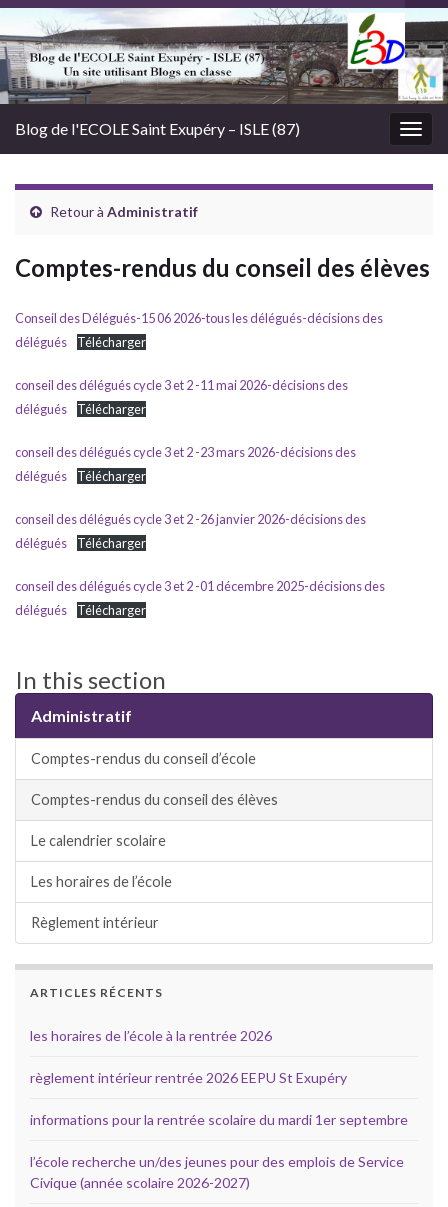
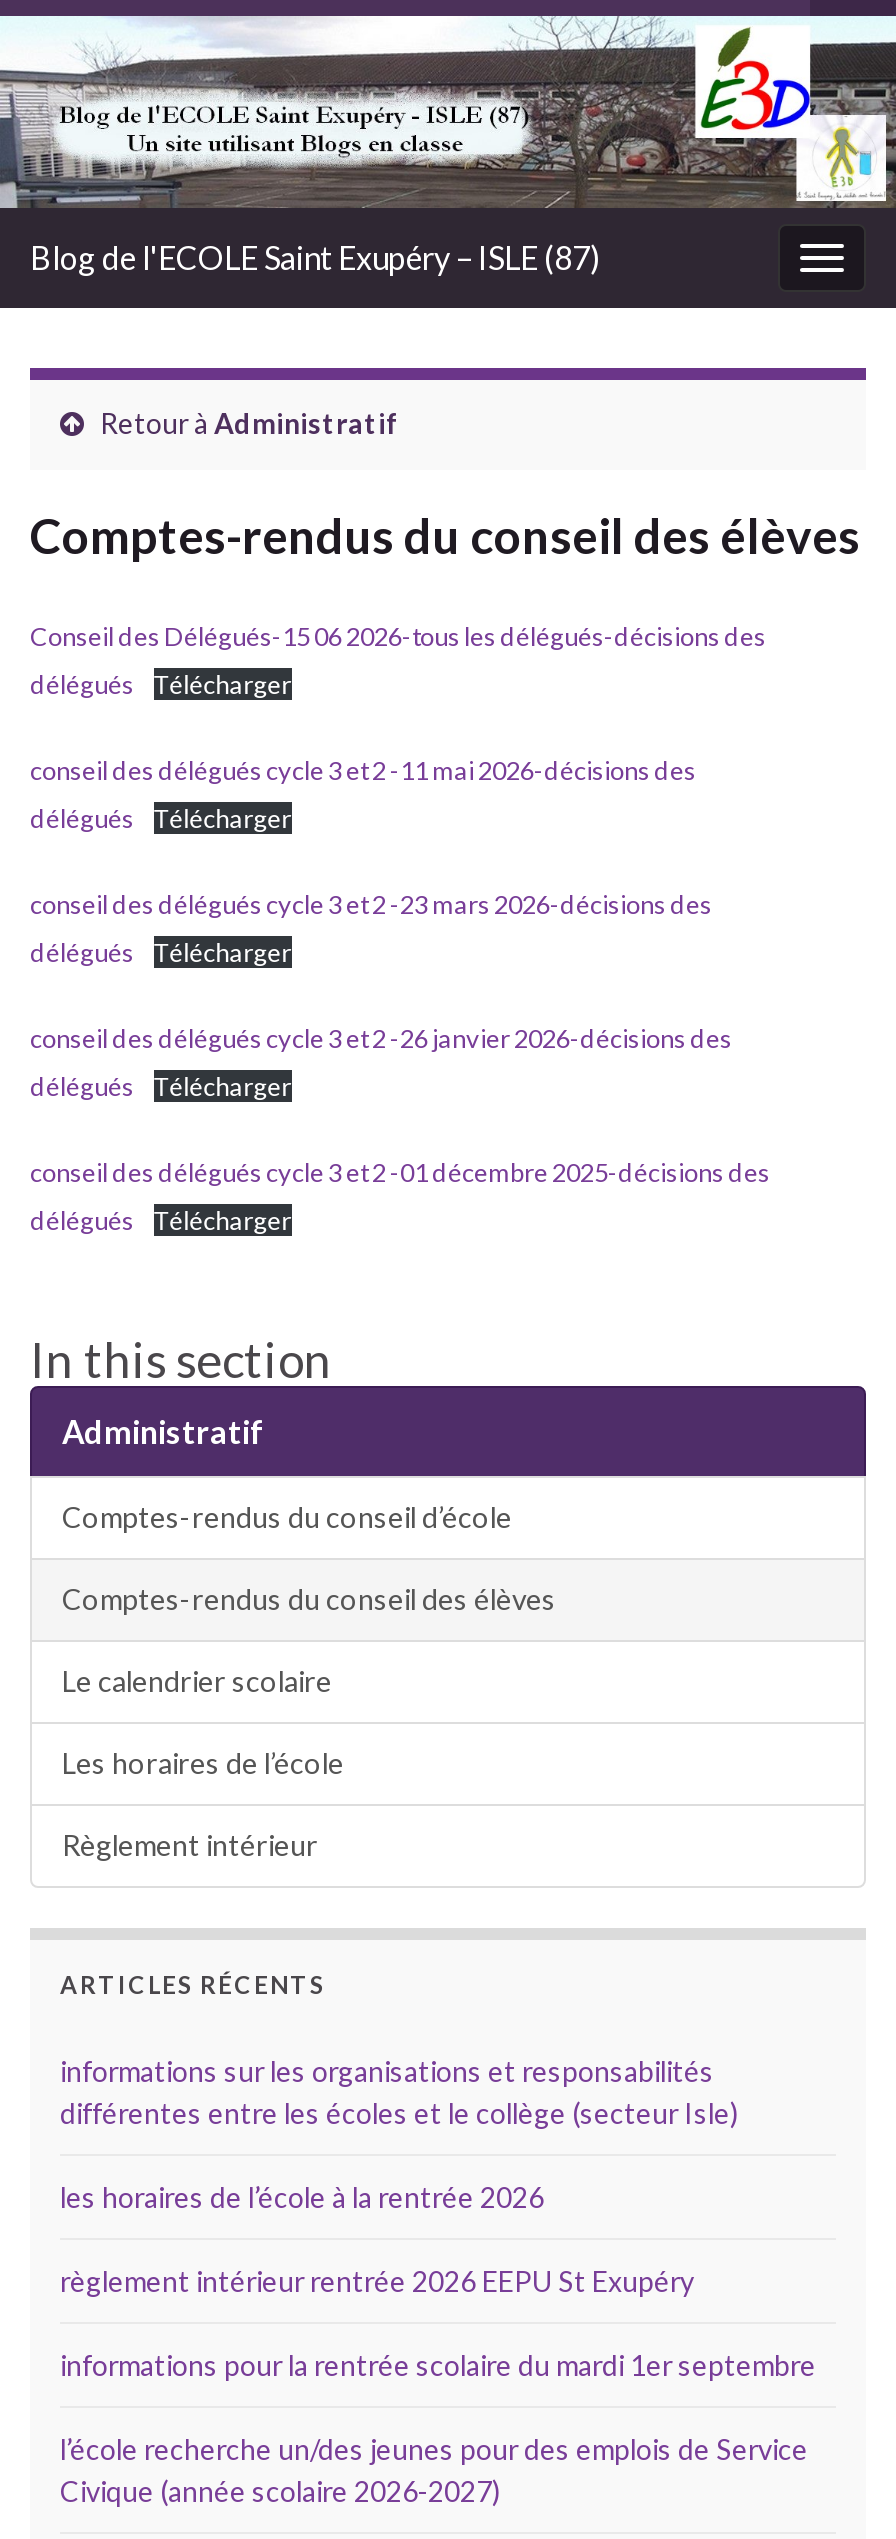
+ informations sur les organisations et responsabilités
+ différentes entre les écoles et le collège (secteur Isle)
